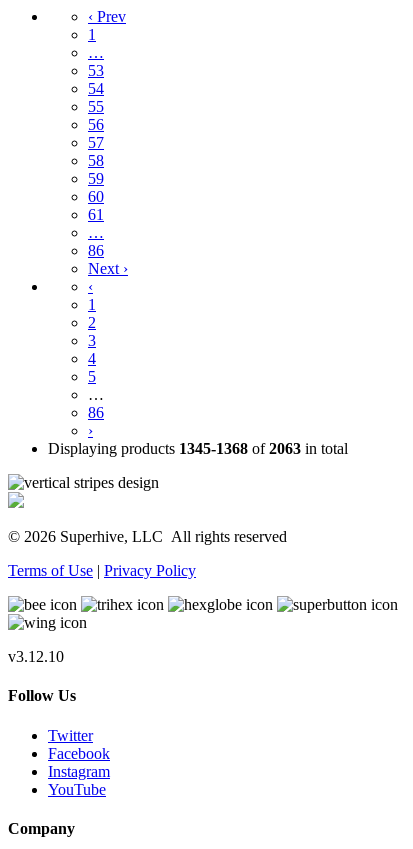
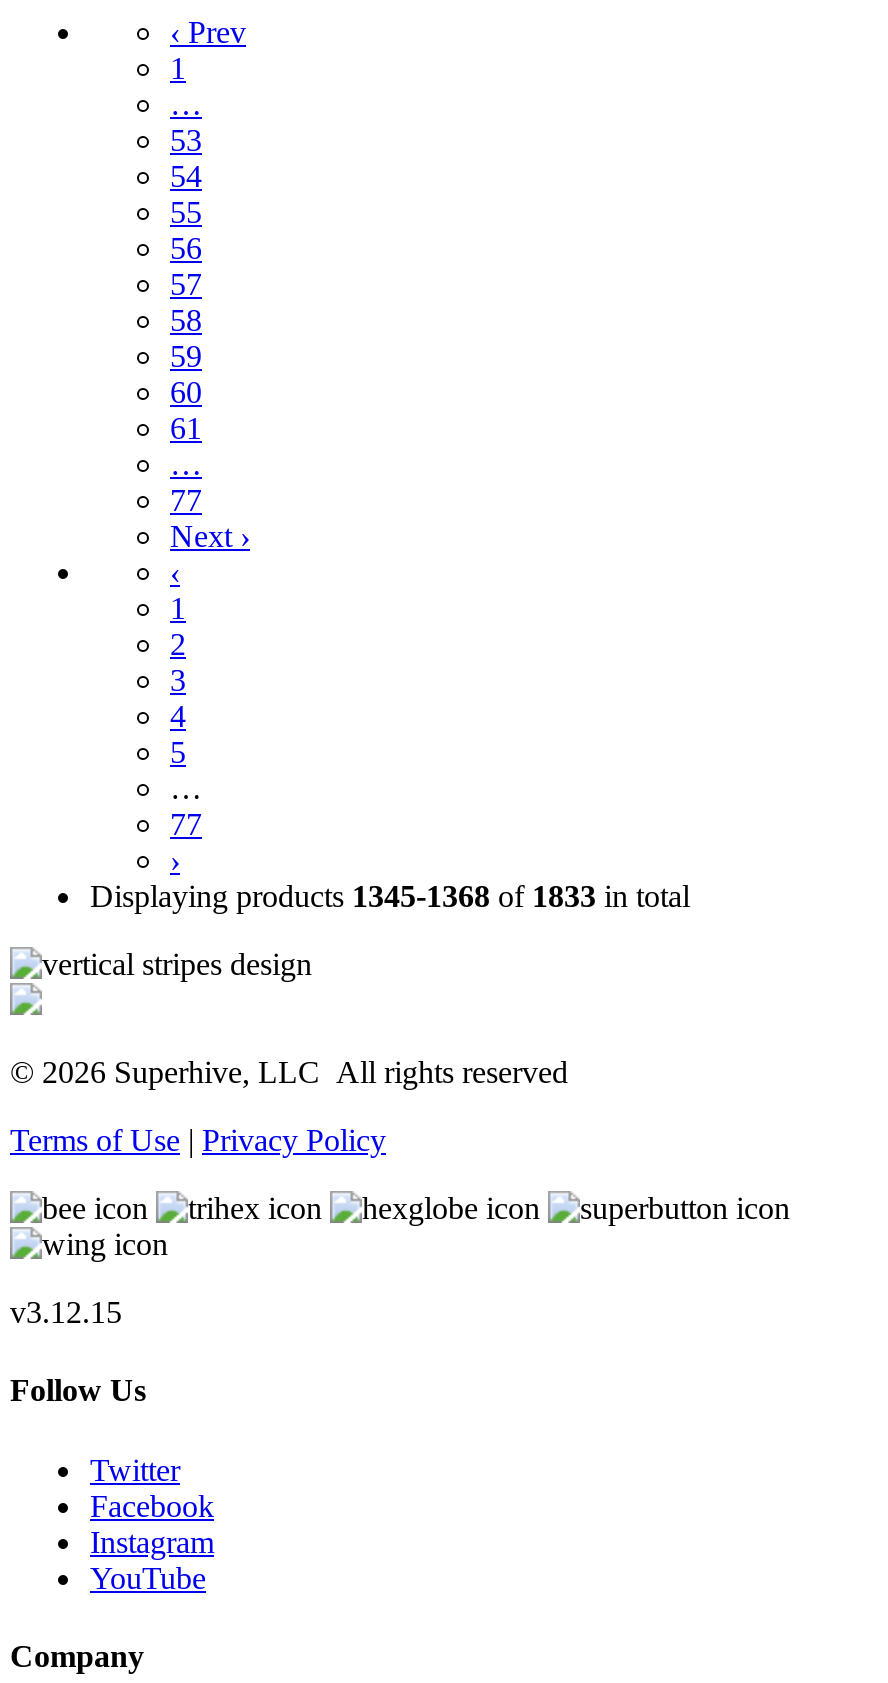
- 86
+ 77

- 86
+ 77

- Displaying products 1345-1368 of 2063 in total
+ Displaying products 1345-1368 of 1833 in total

- v3.12.10
+ v3.12.15
